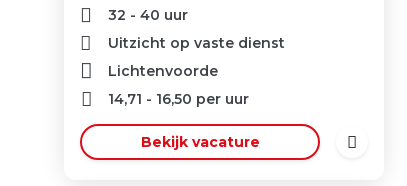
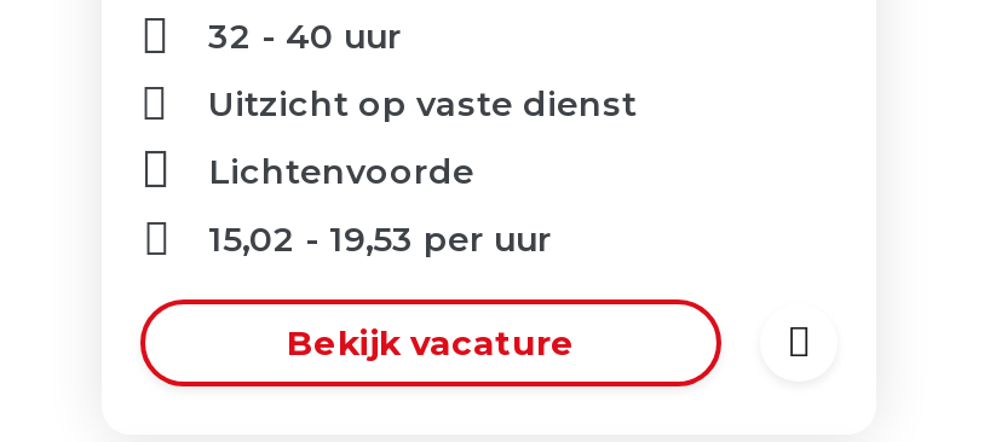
- 14,71 - 16,50 per uur
+ 15,02 - 19,53 per uur
